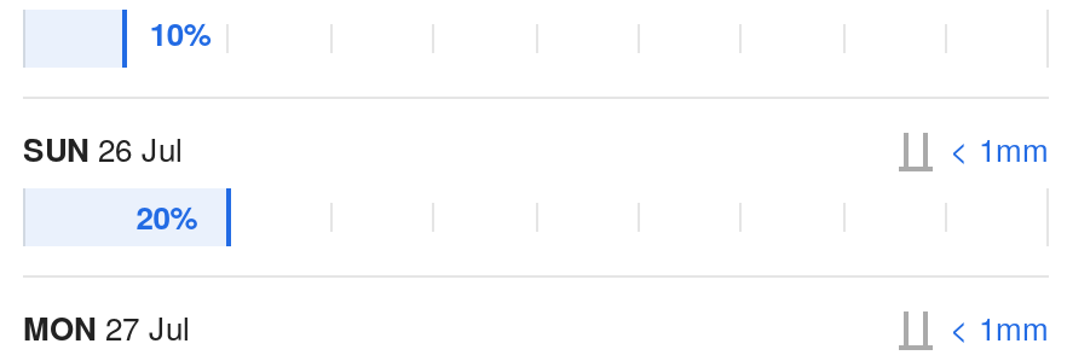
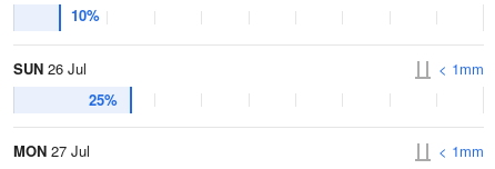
- 20%
+ 25%
